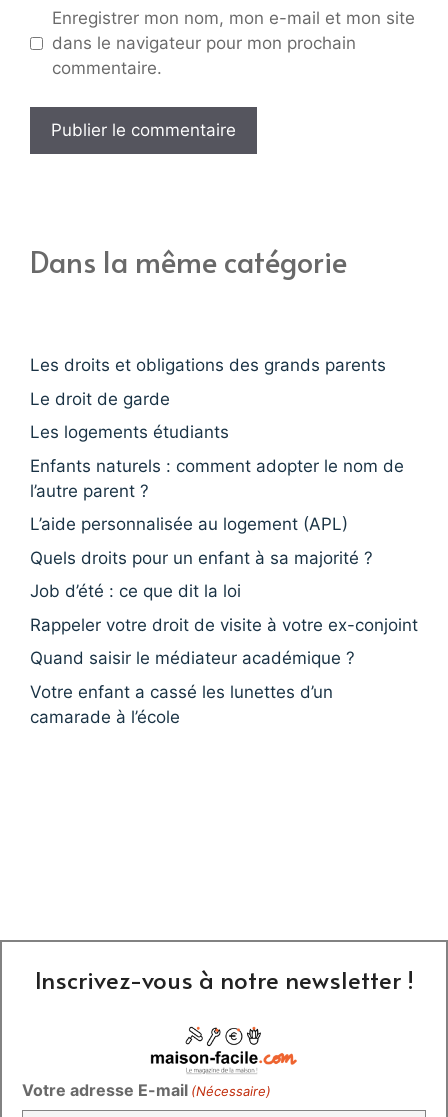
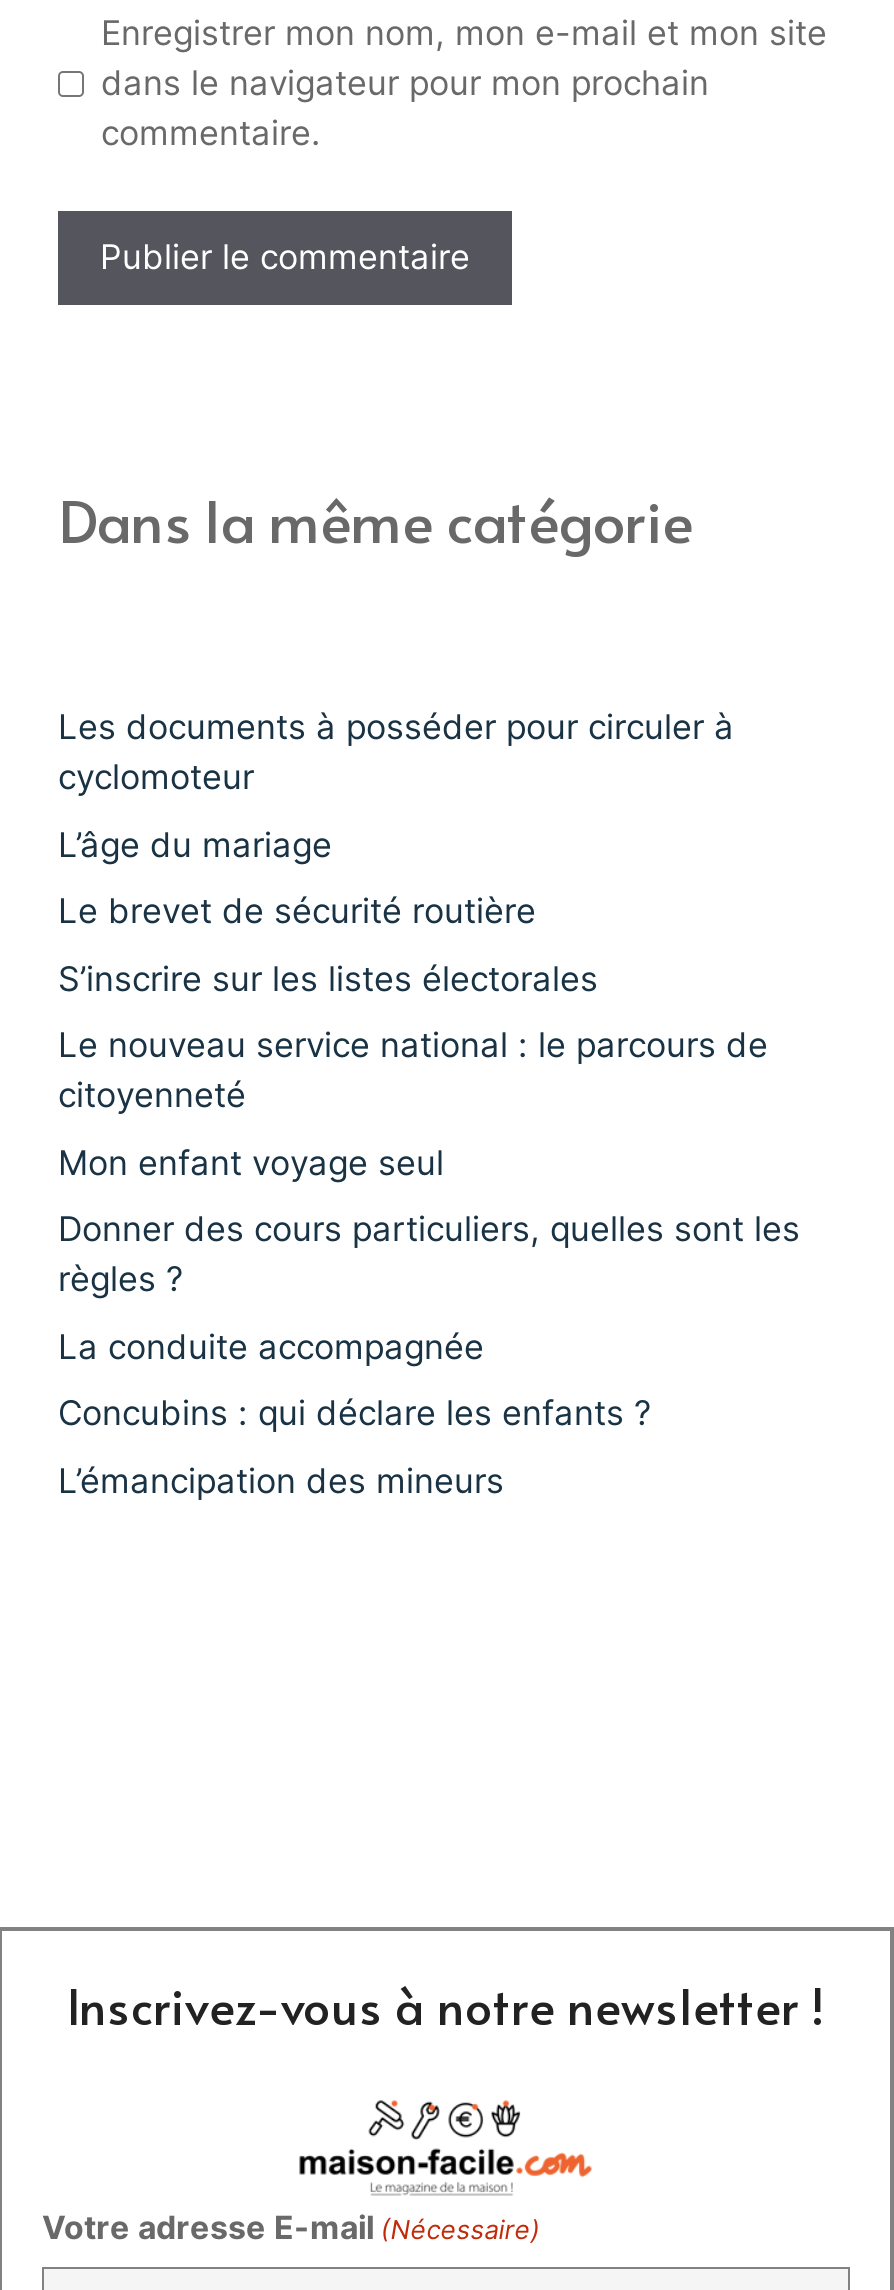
- Les droits et obligations des grands parents
+ Les documents à posséder pour circuler à
+ cyclomoteur

- Le droit de garde
+ L’âge du mariage

- Les logements étudiants
+ Le brevet de sécurité routière

- Enfants naturels : comment adopter le nom de
- l’autre parent ?
+ S’inscrire sur les listes électorales

- L’aide personnalisée au logement (APL)
+ Le nouveau service national : le parcours de
+ citoyenneté

- Quels droits pour un enfant à sa majorité ?
+ Mon enfant voyage seul

- Job d’été : ce que dit la loi
+ Donner des cours particuliers, quelles sont les
+ règles ?

- Rappeler votre droit de visite à votre ex-conjoint
+ La conduite accompagnée

- Quand saisir le médiateur académique ?
+ Concubins : qui déclare les enfants ?

- Votre enfant a cassé les lunettes d’un
- camarade à l’école
+ L’émancipation des mineurs
